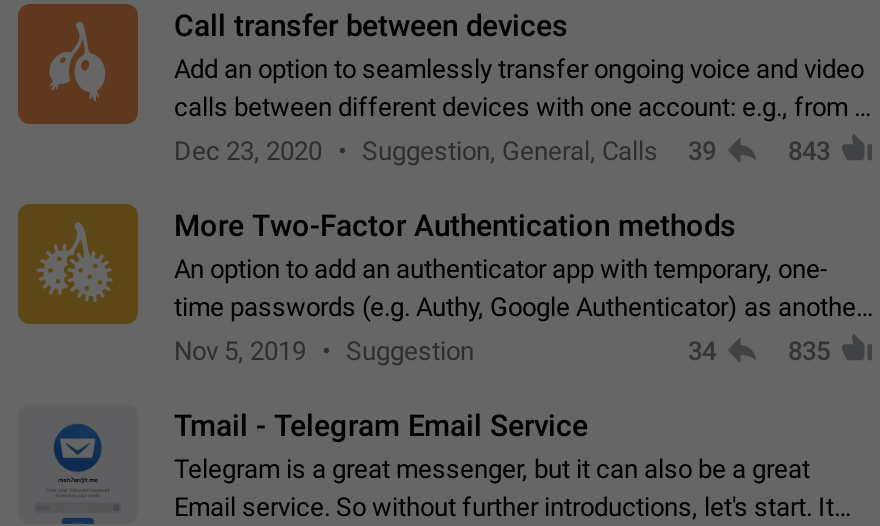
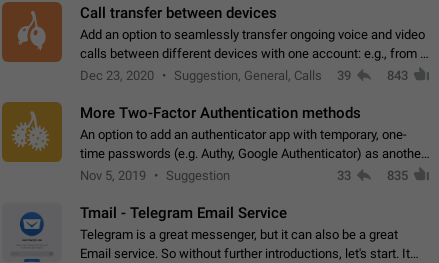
- 34
+ 33
